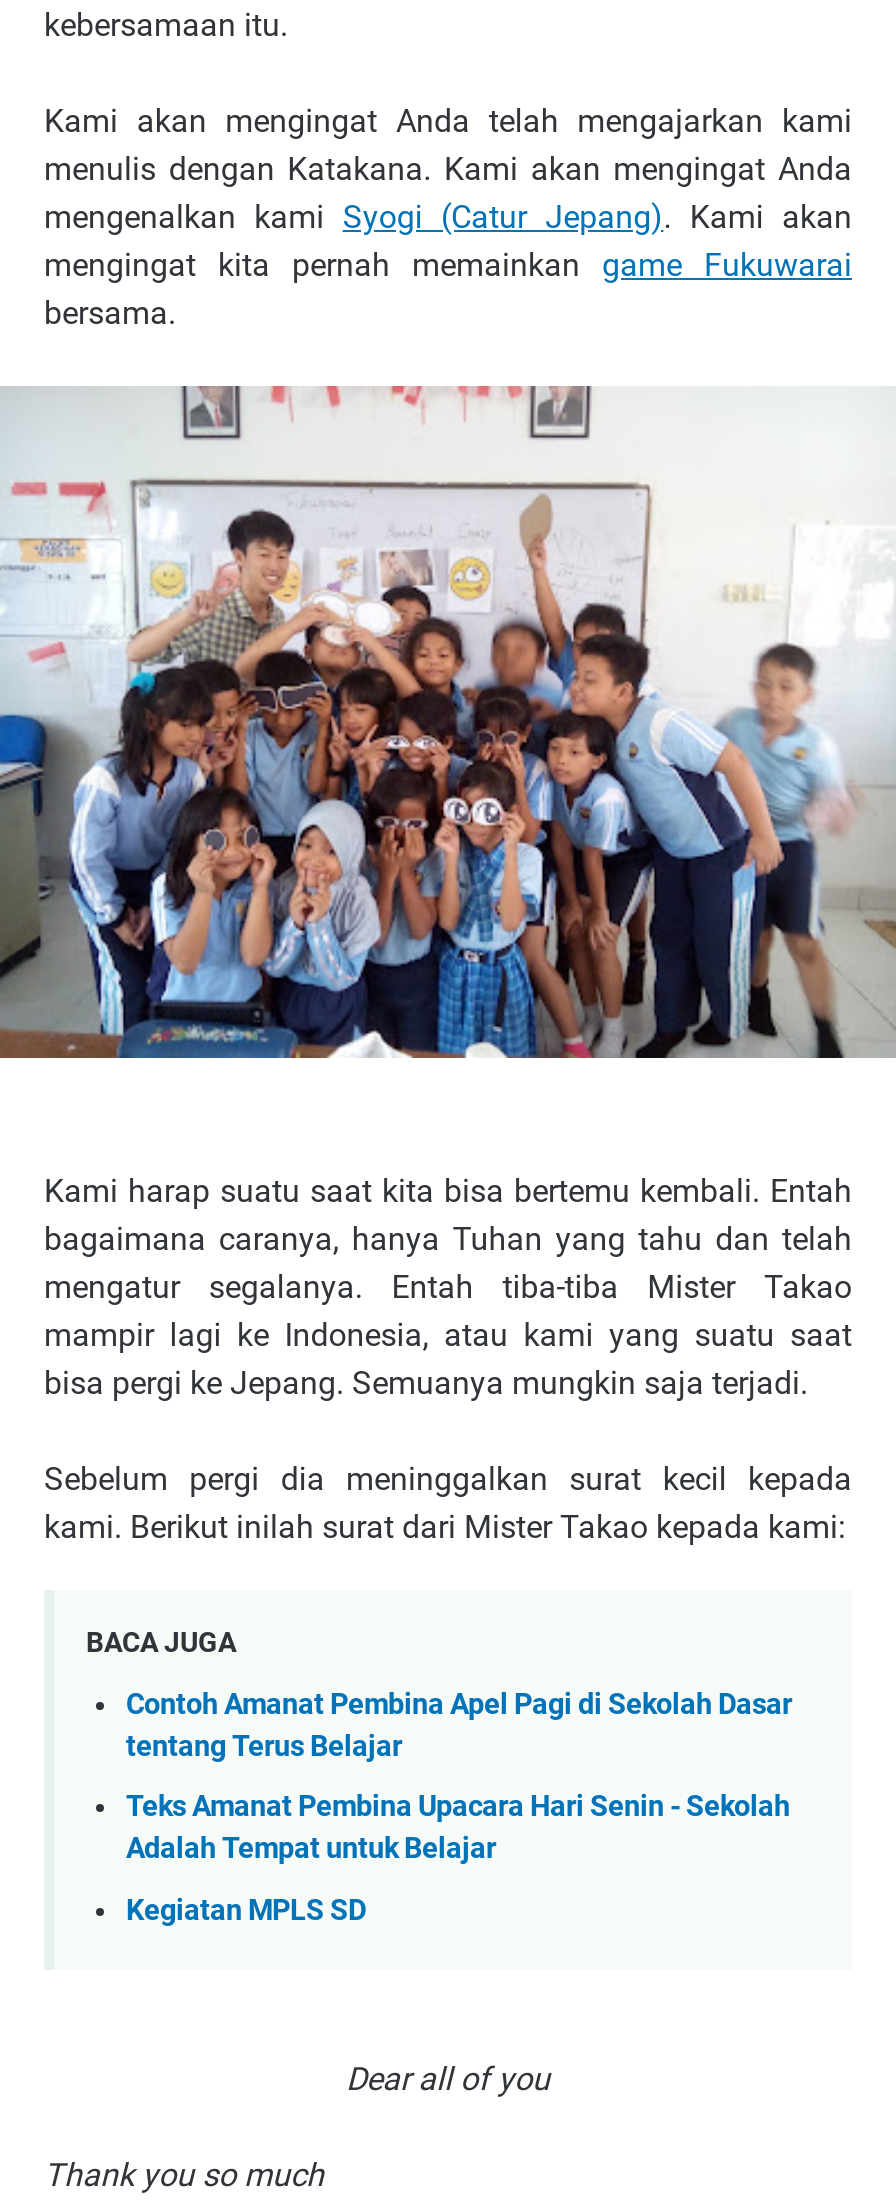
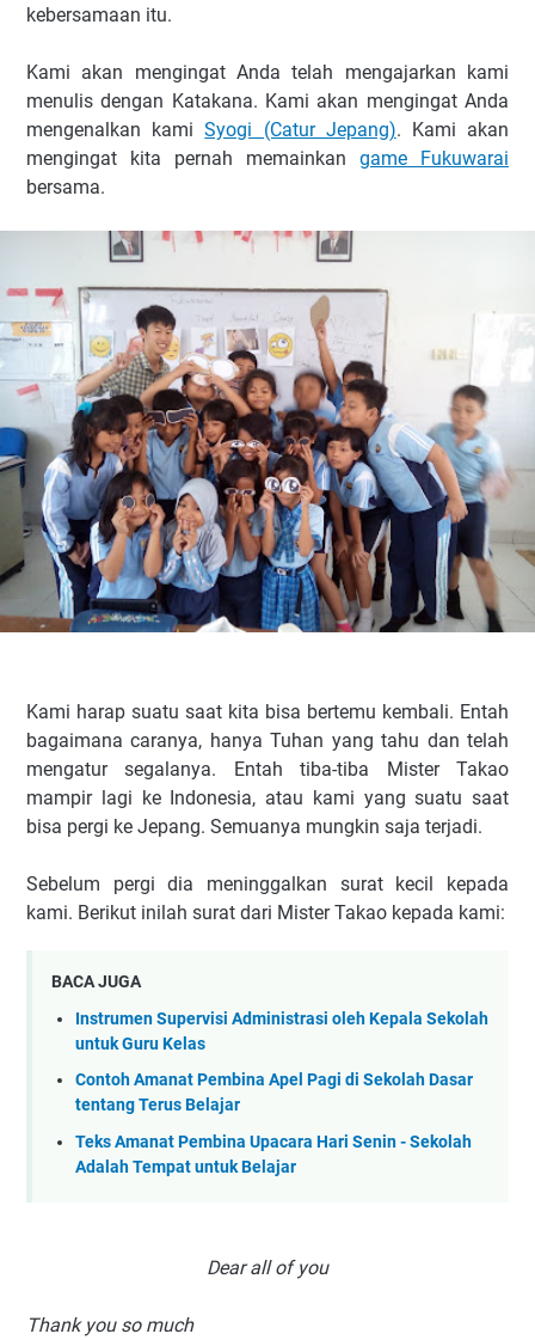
+ Instrumen Supervisi Administrasi oleh Kepala Sekolah
+ untuk Guru Kelas

moved down: Contoh Amanat Pembina Apel Pagi di Sekolah Dasar | tentang Terus Belajar | Teks Amanat Pembina Upacara Hari Senin - Sekolah | Adalah Tempat untuk Belajar

- Kegiatan MPLS SD
